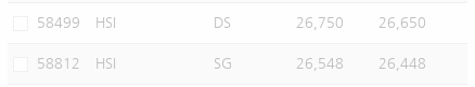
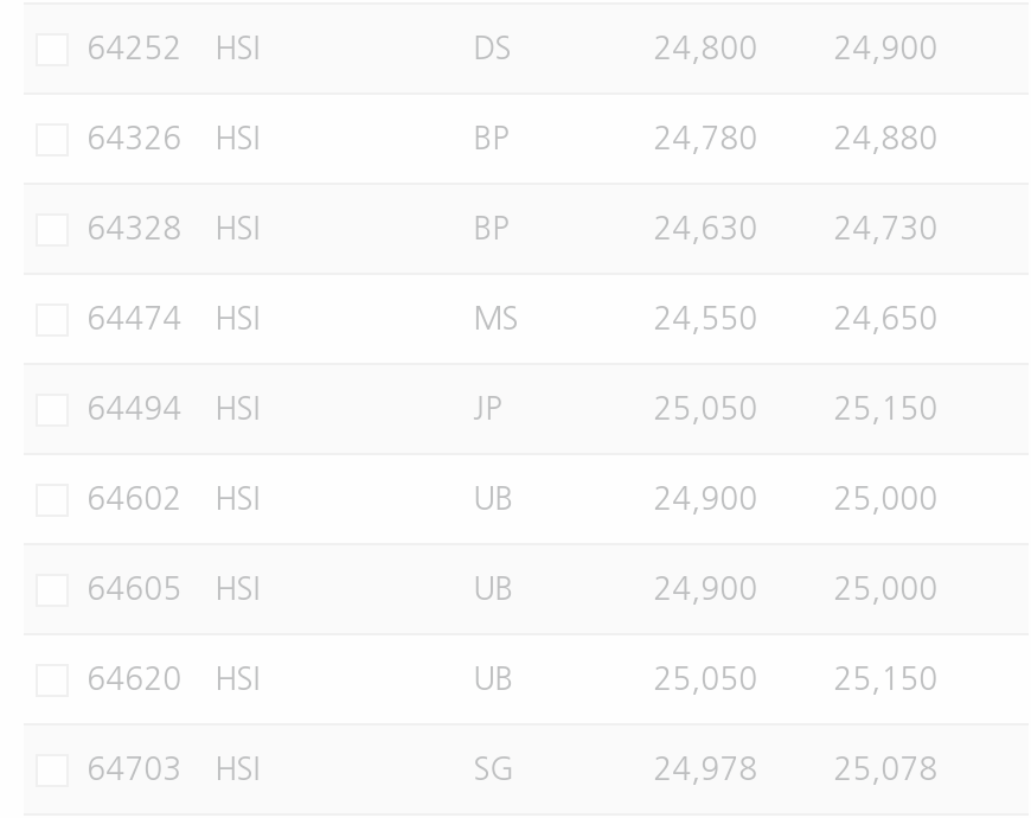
- 58499 HSI
+ 64252 HSI

- 26,750
- 26,650
- 58812
+ 24,800
+ 24,900
+ 64326
+ HSI
+ BP
+ 24,780
+ 24,880
+ 64328
+ HSI
+ BP
+ 24,630
+ 24,730
+ 64474
+ HSI
+ MS
+ 24,550
+ 24,650
+ 64494
+ HSI
+ JP
+ 25,050
+ 25,150
+ 64602
+ HSI
+ UB
+ 24,900
+ 25,000
+ 64605
+ HSI
+ UB
+ 24,900
+ 25,000
+ 64620
+ HSI
+ UB
+ 25,050
+ 25,150
+ 64703

- 26,548
+ 24,978

- 26,448
+ 25,078
